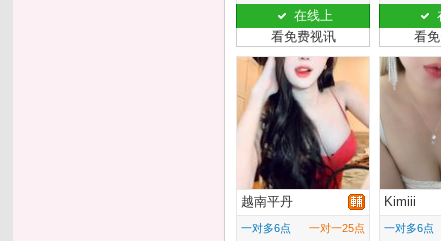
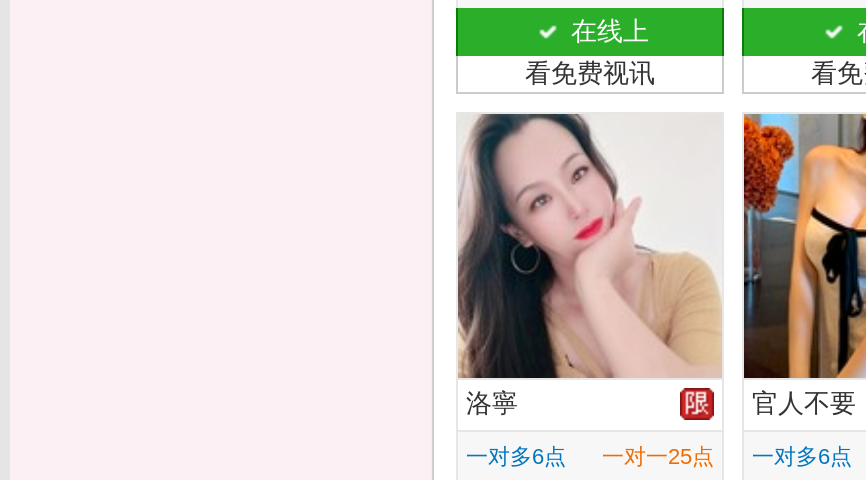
- [image]
- 越南平丹
+ [image]
+ 洛寧

- [image]
- Kimiii
+ [image]
+ 官人不要
